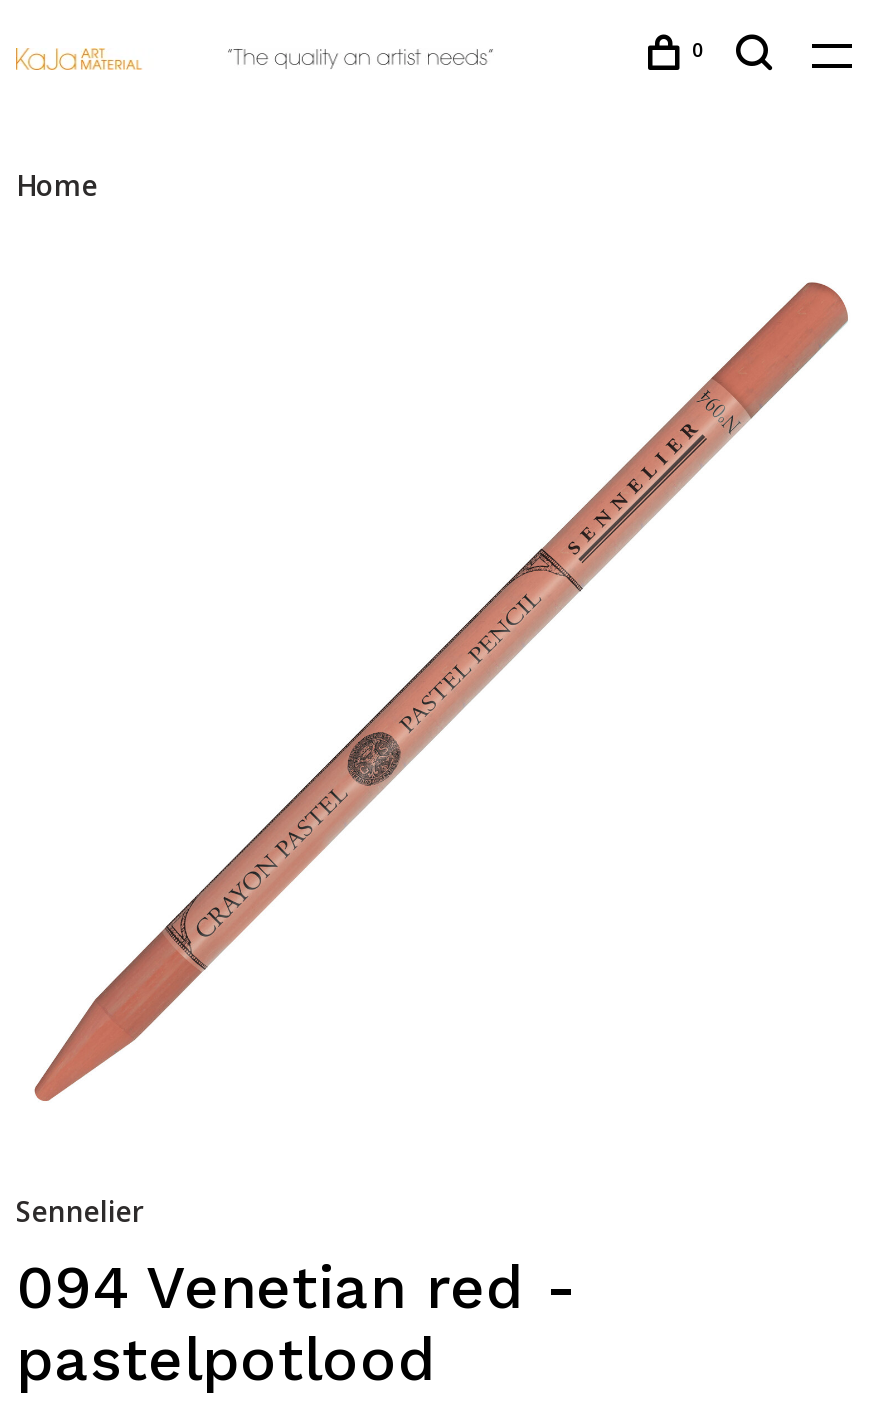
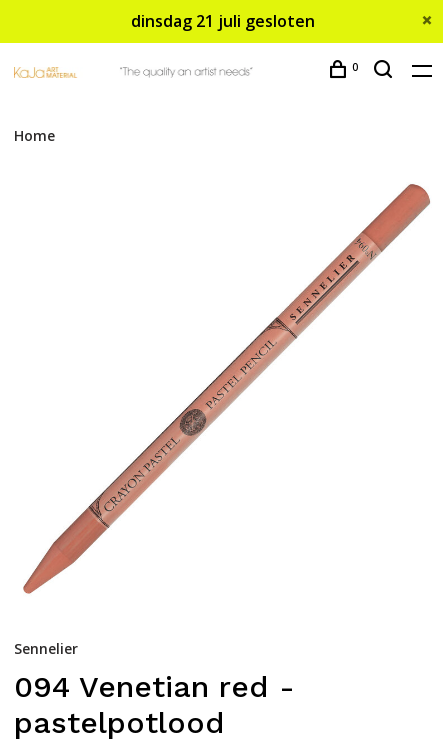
+ dinsdag 21 juli gesloten
